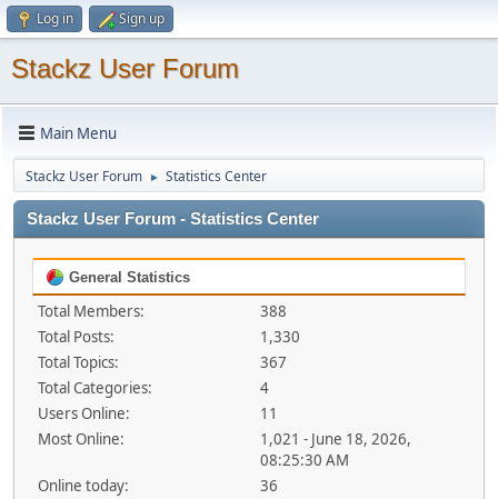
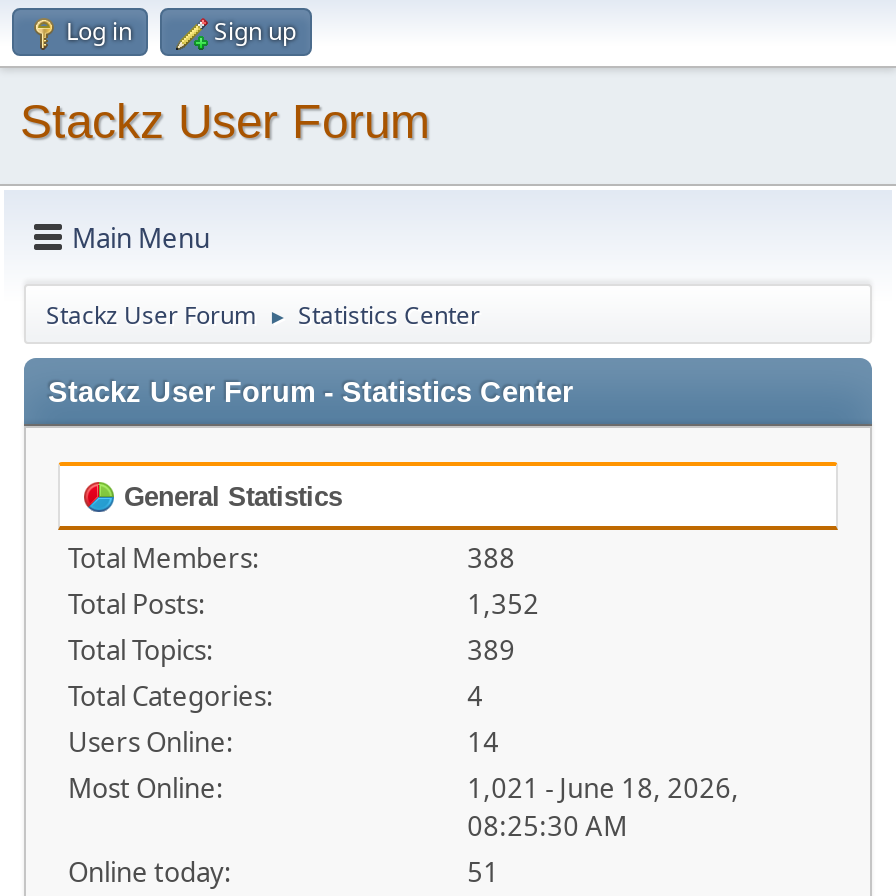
- 1,330
+ 1,352

- 367
+ 389

- 11
+ 14

- 36
+ 51
